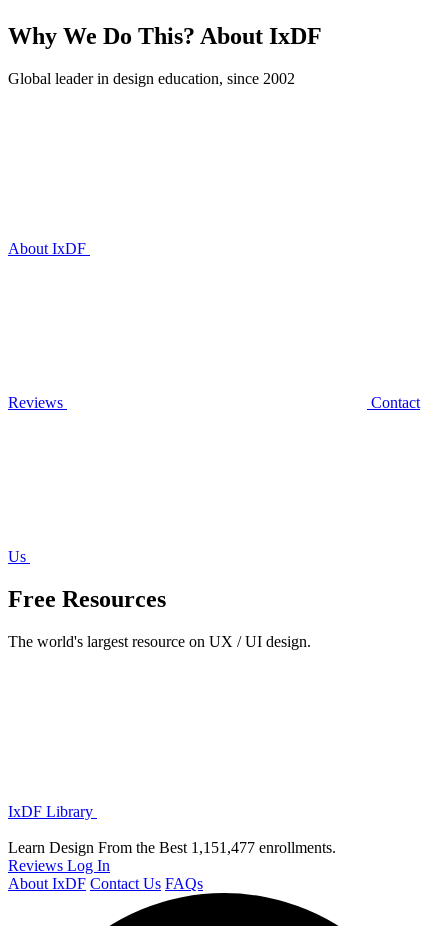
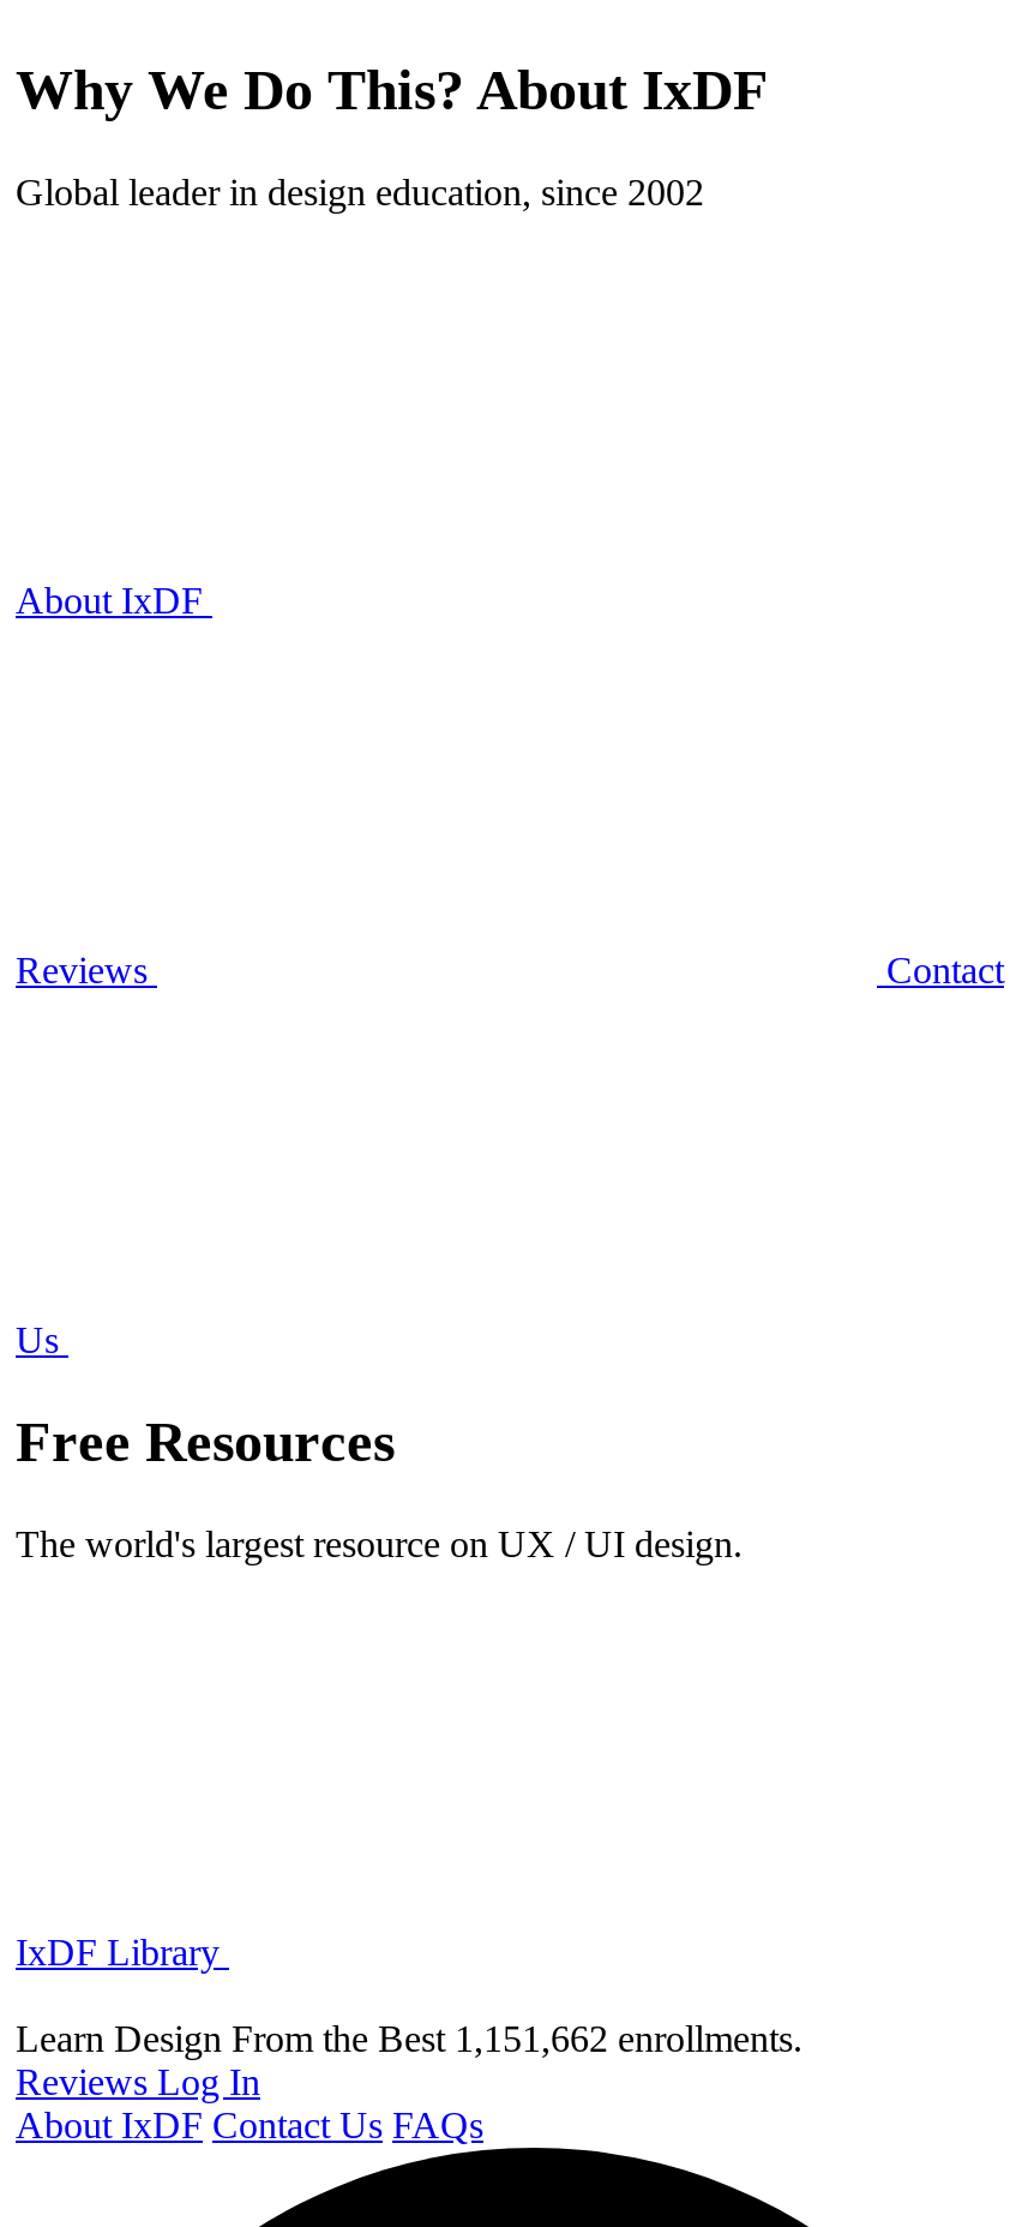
- Learn Design From the Best 1,151,477 enrollments.
+ Learn Design From the Best 1,151,662 enrollments.
